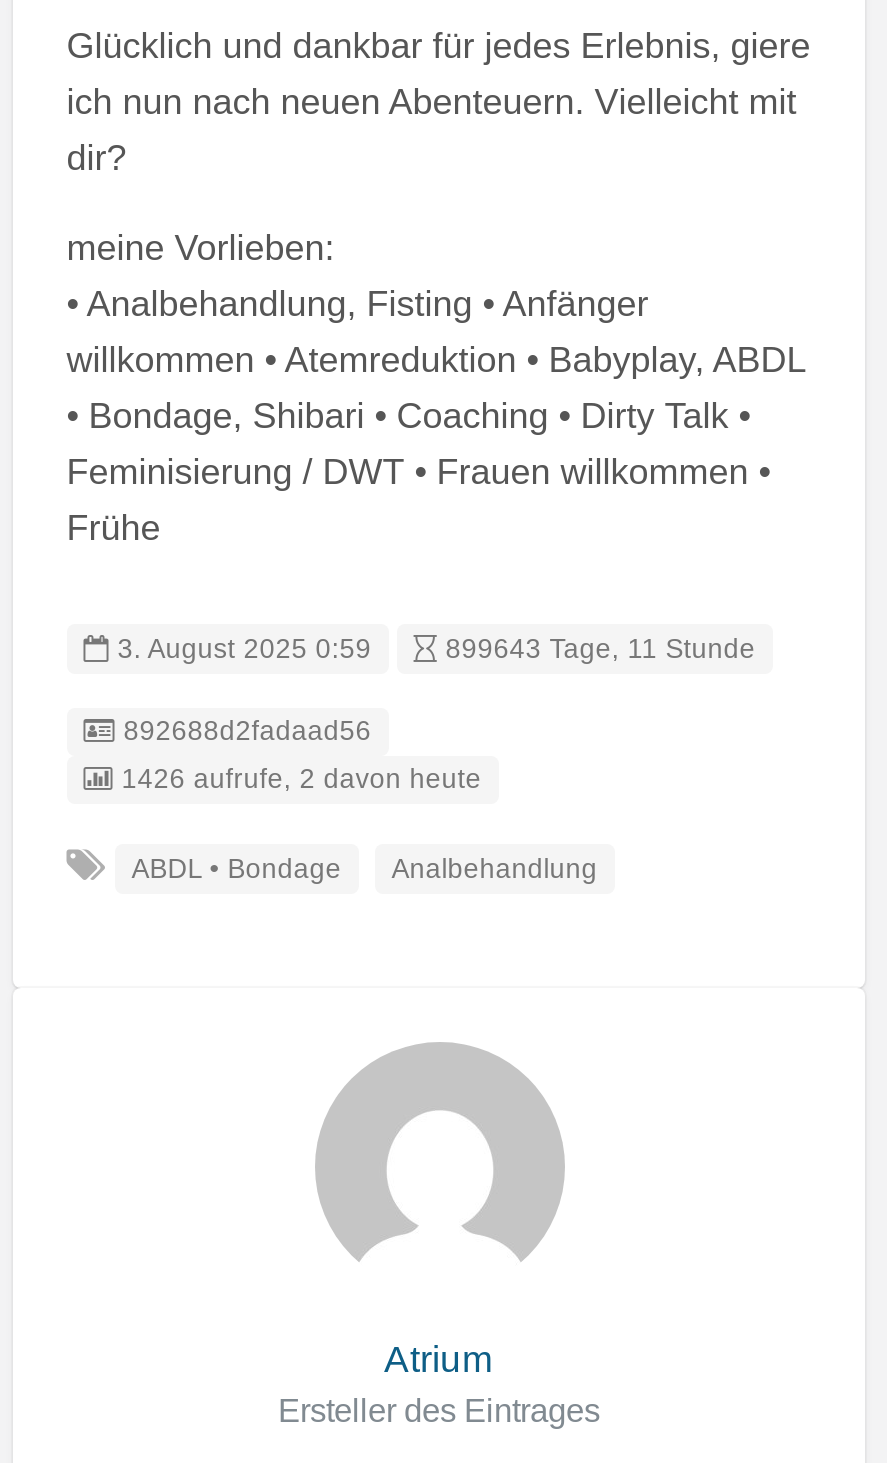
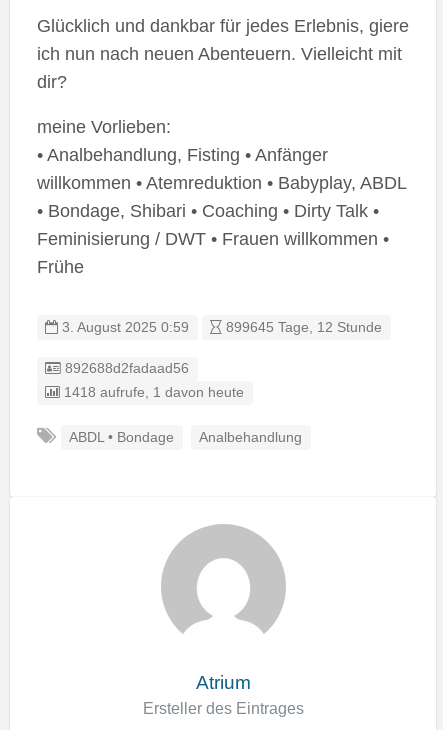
- 899643 Tage, 11 Stunde
+ 899645 Tage, 12 Stunde

- 1426 aufrufe, 2 davon heute
+ 1418 aufrufe, 1 davon heute
